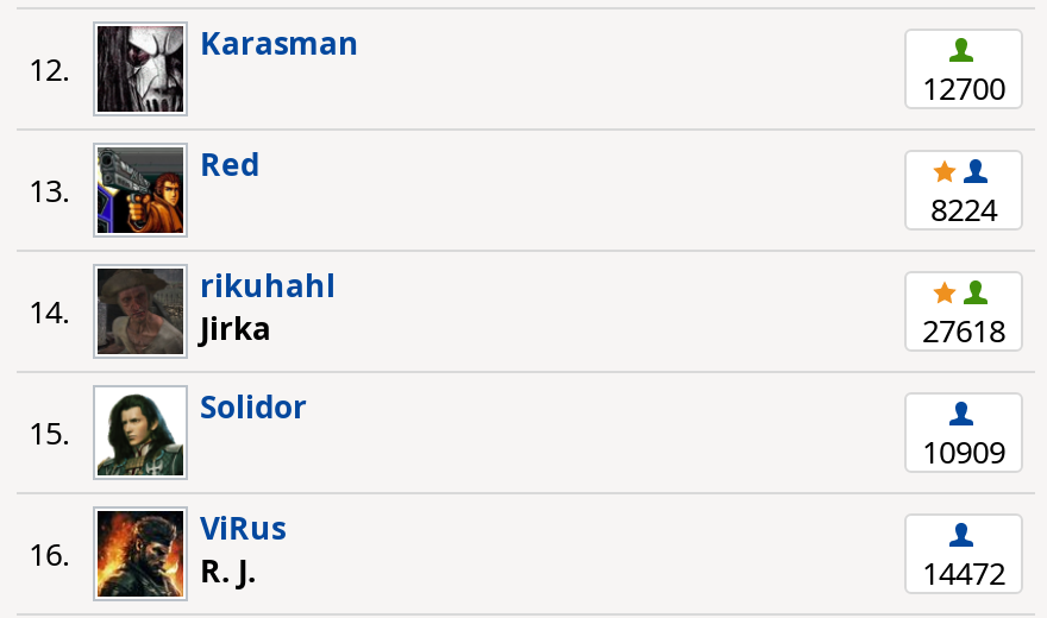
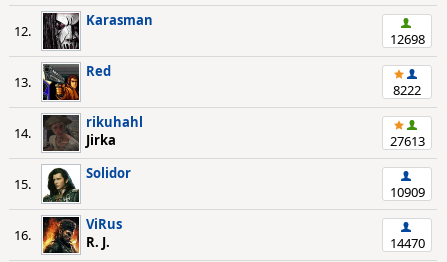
- 12700
+ 12698

- 8224
+ 8222

- 27618
+ 27613

- 14472
+ 14470
